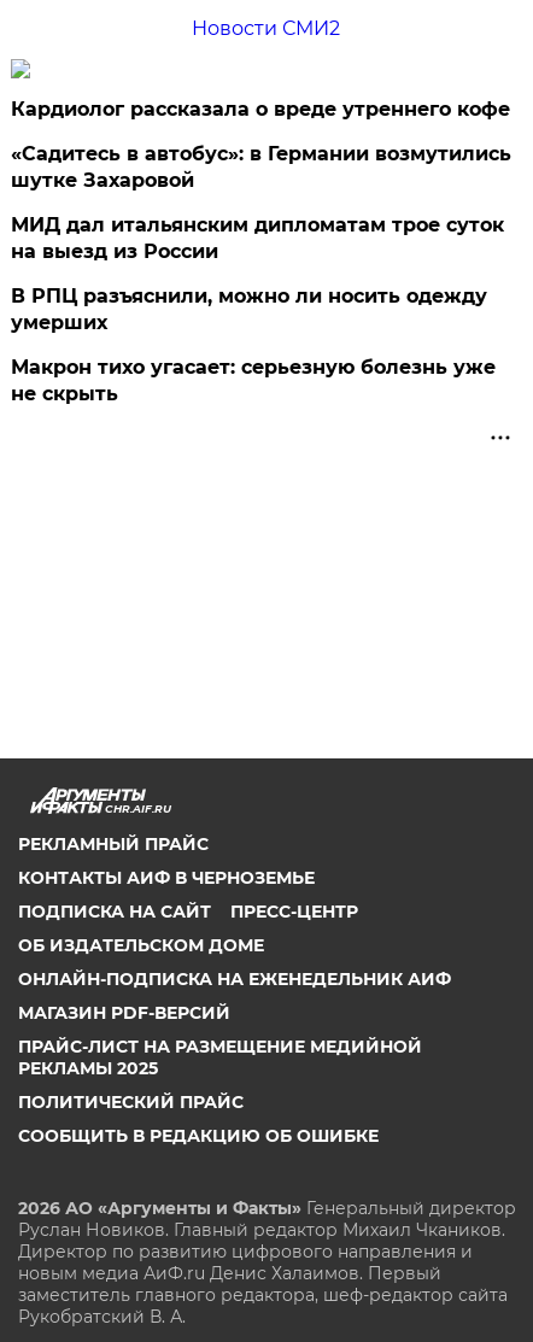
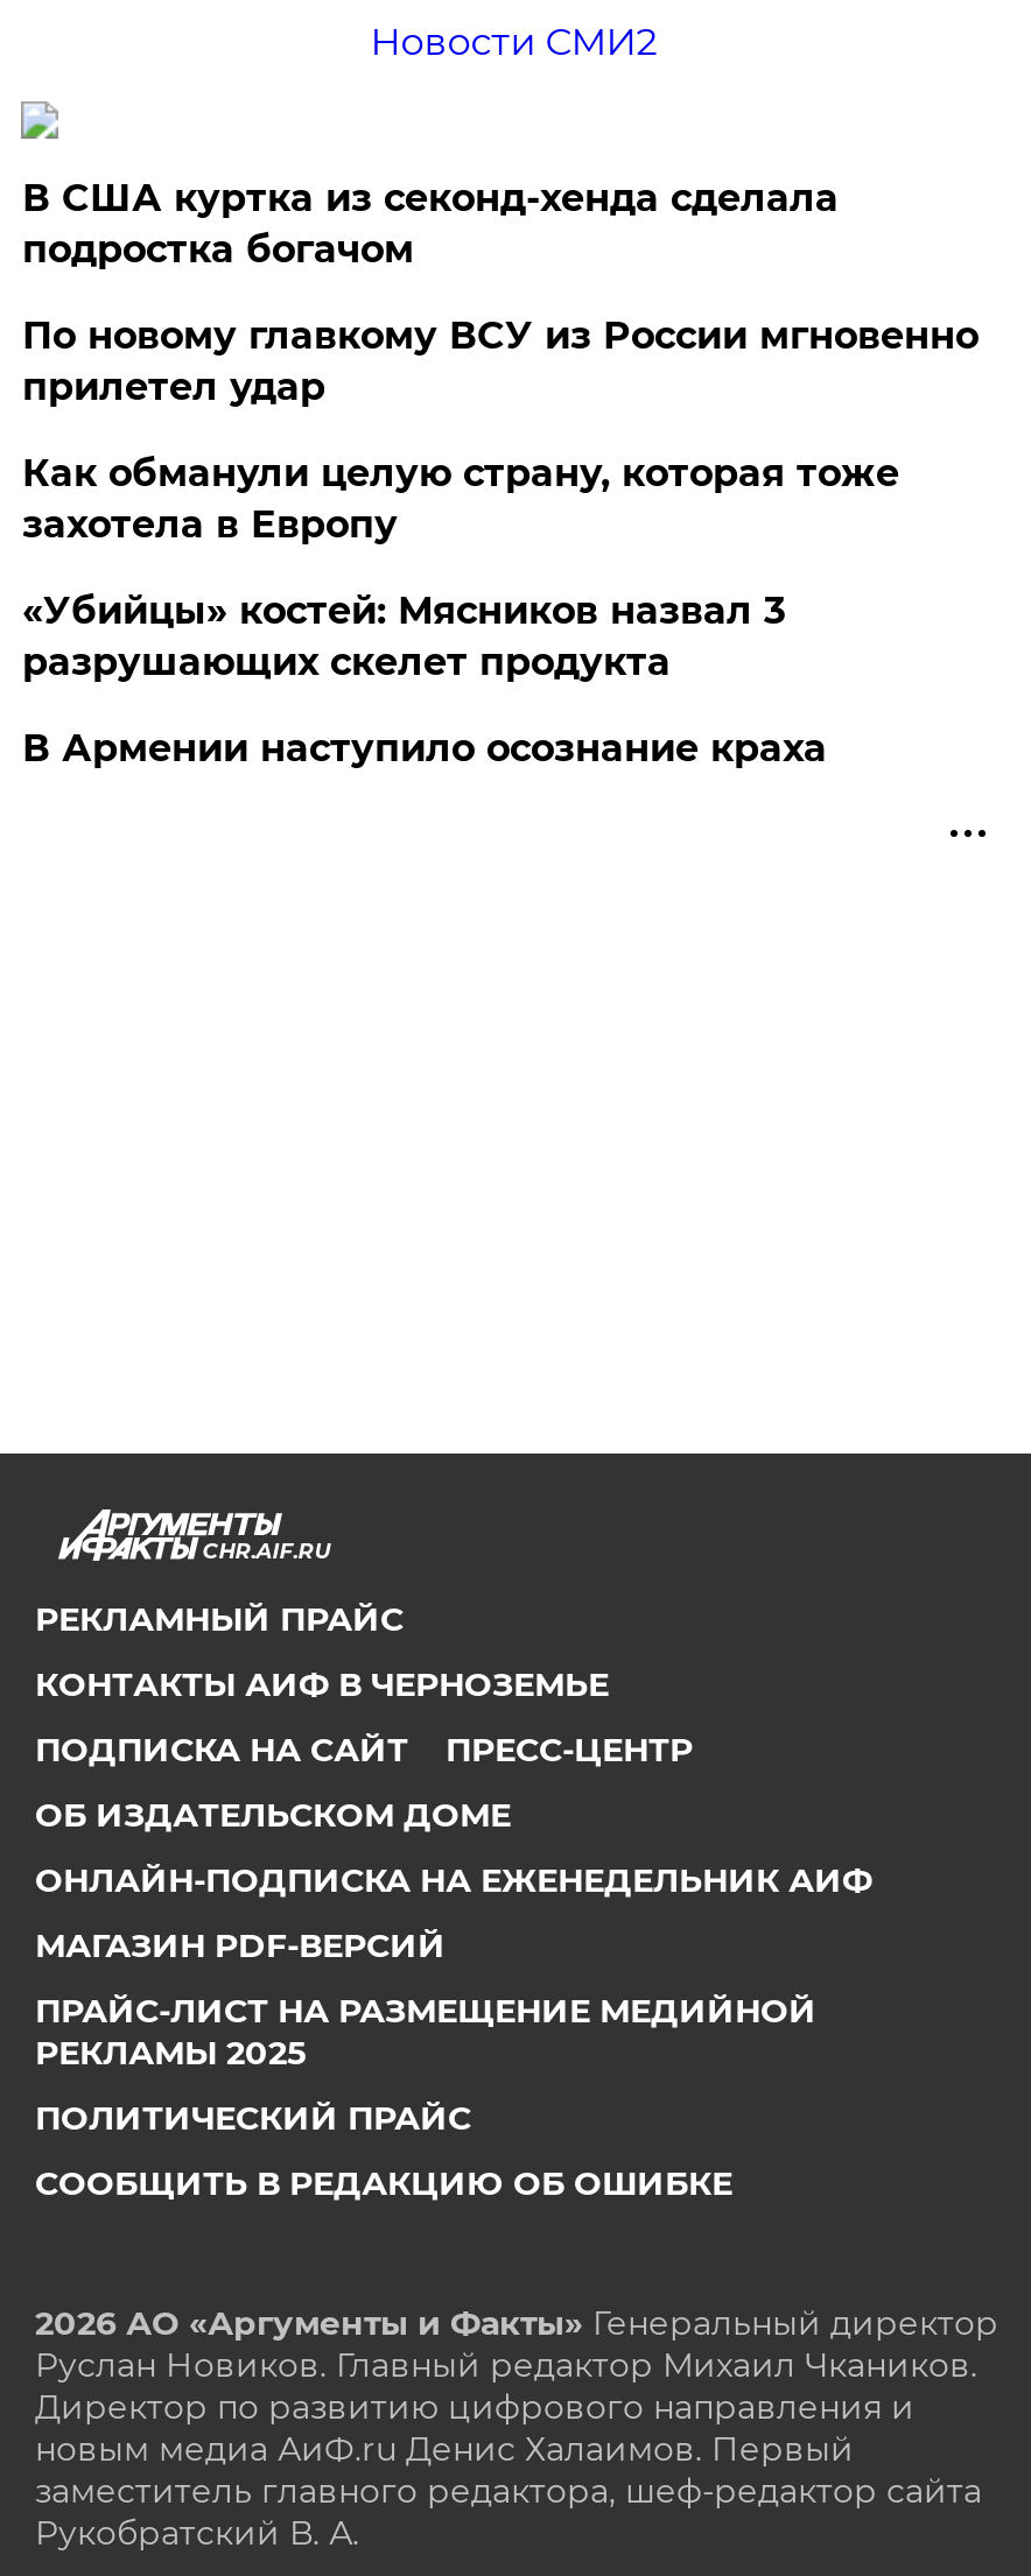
- Кардиолог рассказала о вреде утреннего кофе
+ В США куртка из секонд-хенда сделала
+ подростка богачом

- «Садитесь в автобус»: в Германии возмутились
- шутке Захаровой
+ По новому главкому ВСУ из России мгновенно
+ прилетел удар

- МИД дал итальянским дипломатам трое суток
- на выезд из России
+ Как обманули целую страну, которая тоже
+ захотела в Европу

- В РПЦ разъяснили, можно ли носить одежду
- умерших
+ «Убийцы» костей: Мясников назвал 3
+ разрушающих скелет продукта

- Макрон тихо угасает: серьезную болезнь уже
- не скрыть
+ В Армении наступило осознание краха
